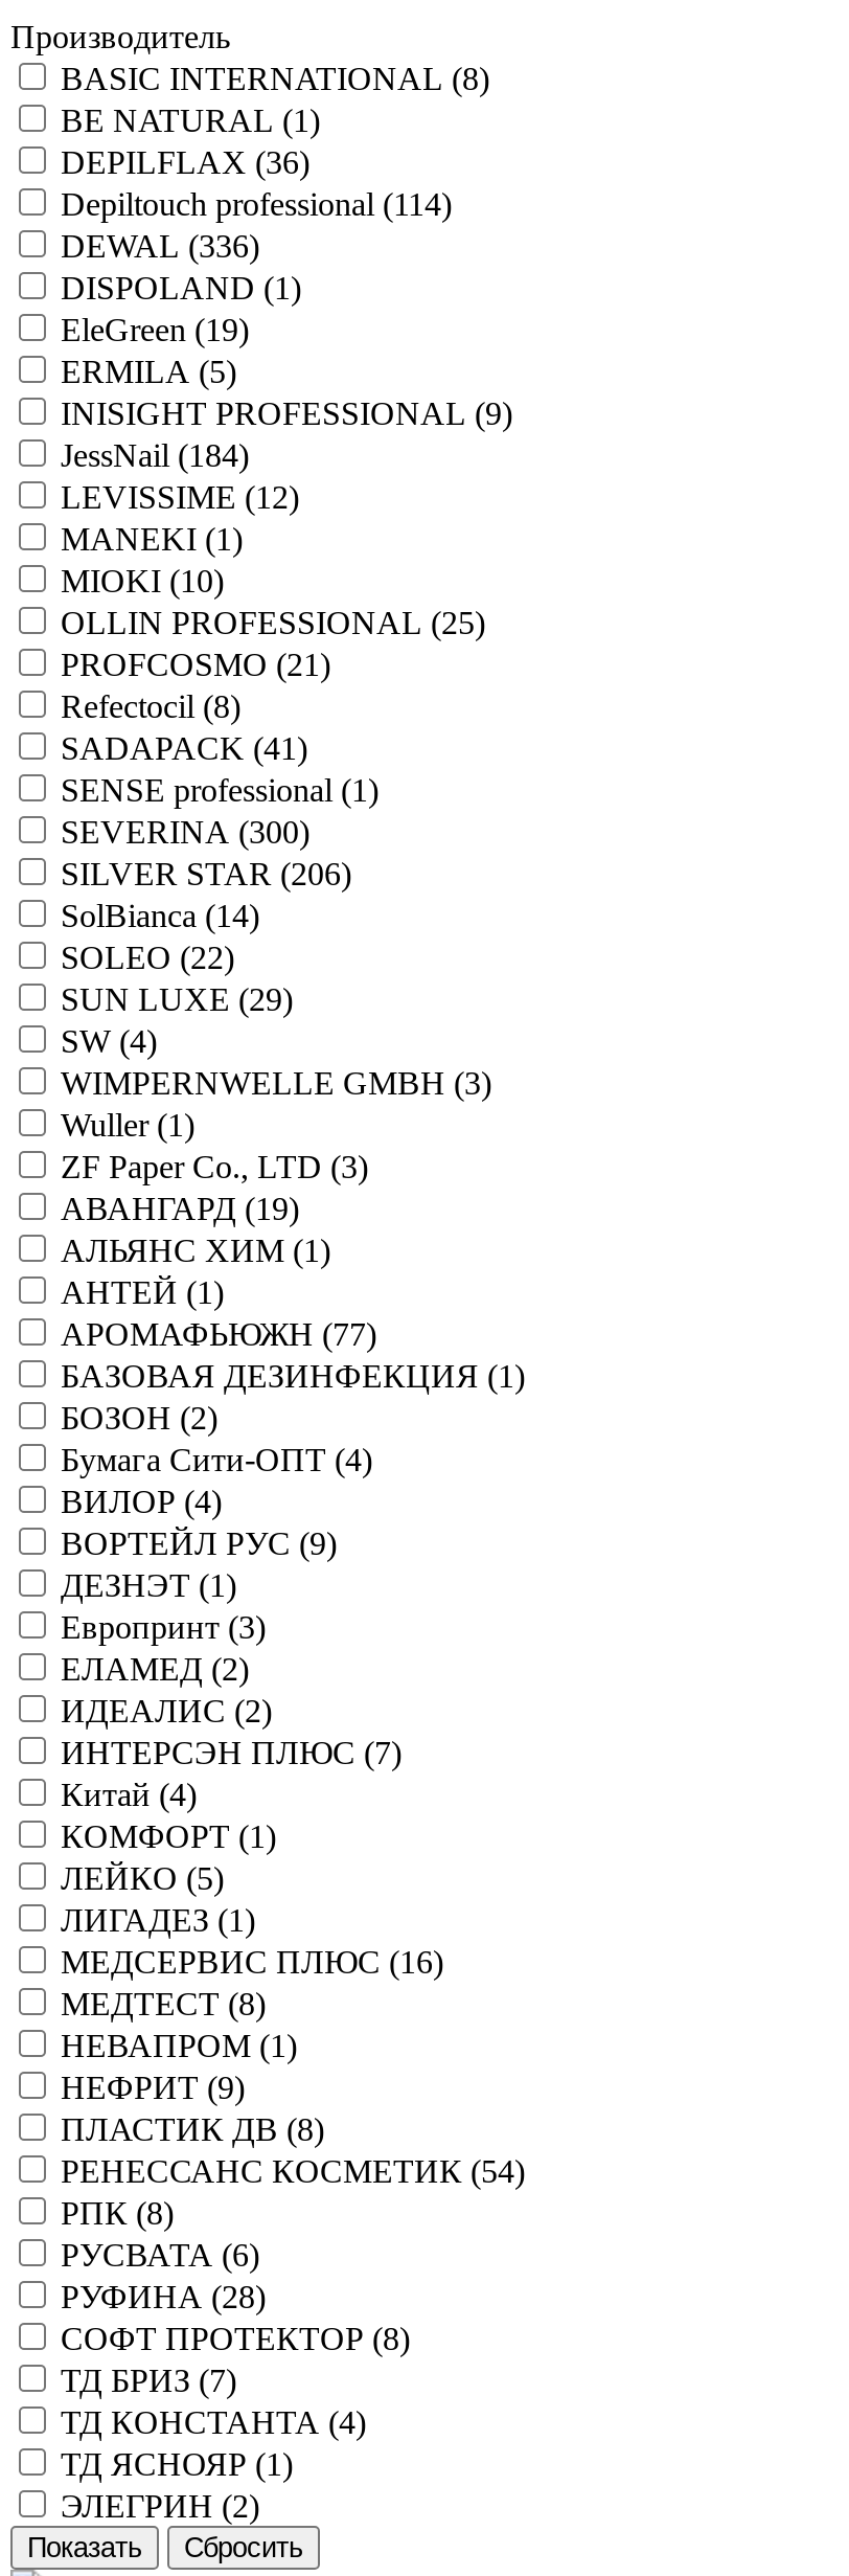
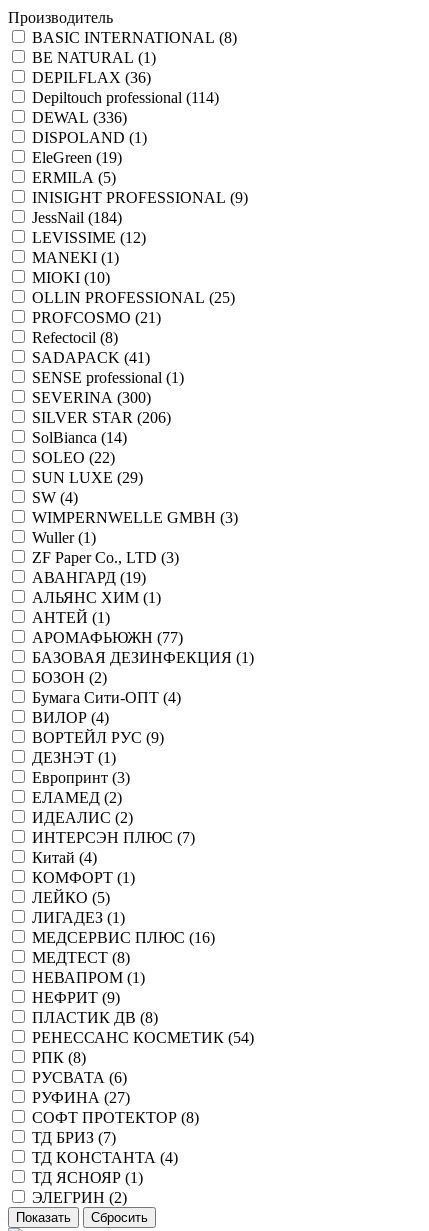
- РУФИНА (28)
+ РУФИНА (27)
